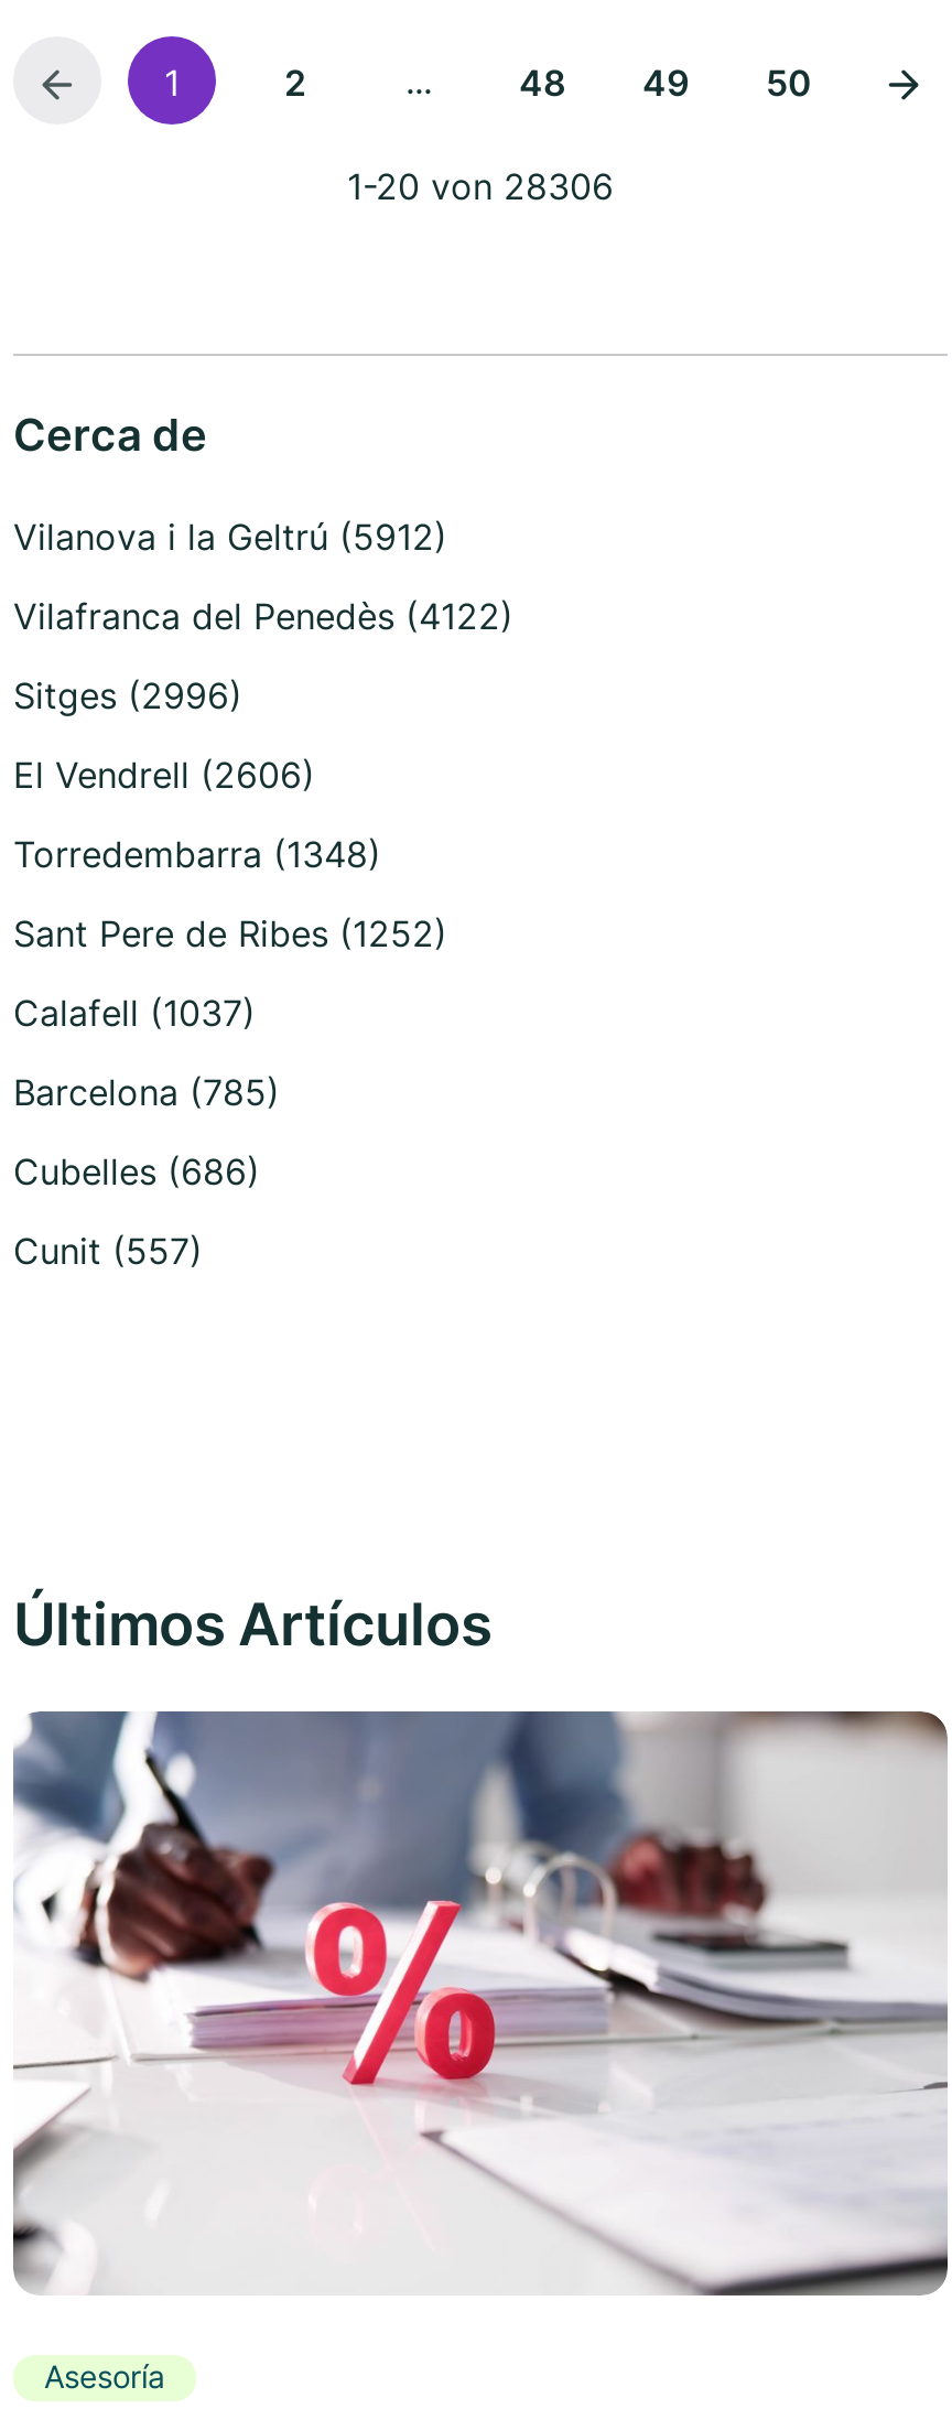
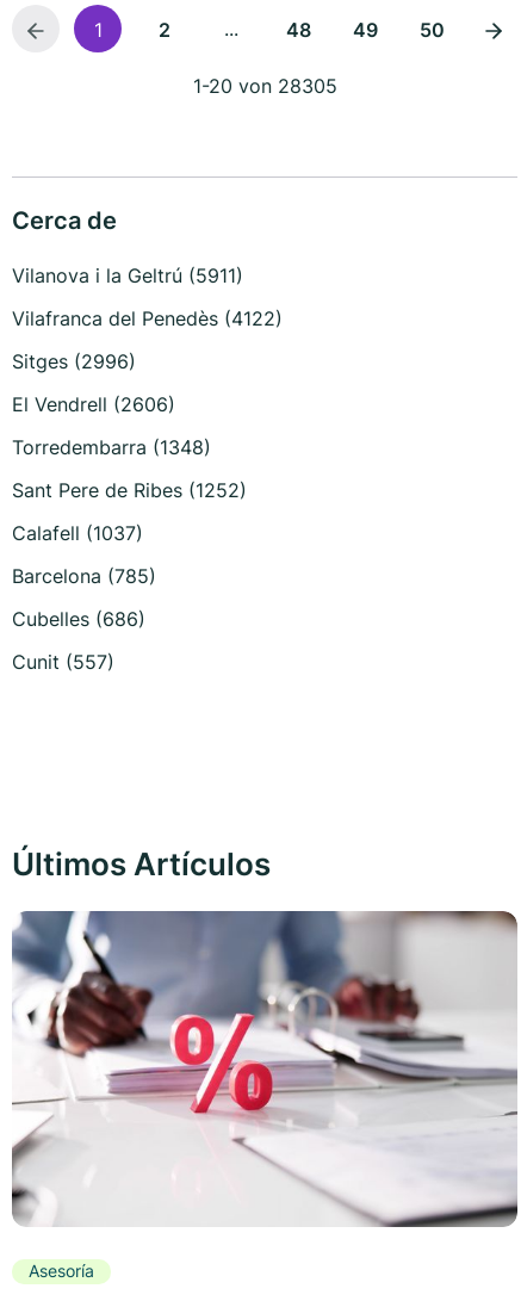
- 1-20 von 28306
+ 1-20 von 28305

- Vilanova i la Geltrú (5912)
+ Vilanova i la Geltrú (5911)
